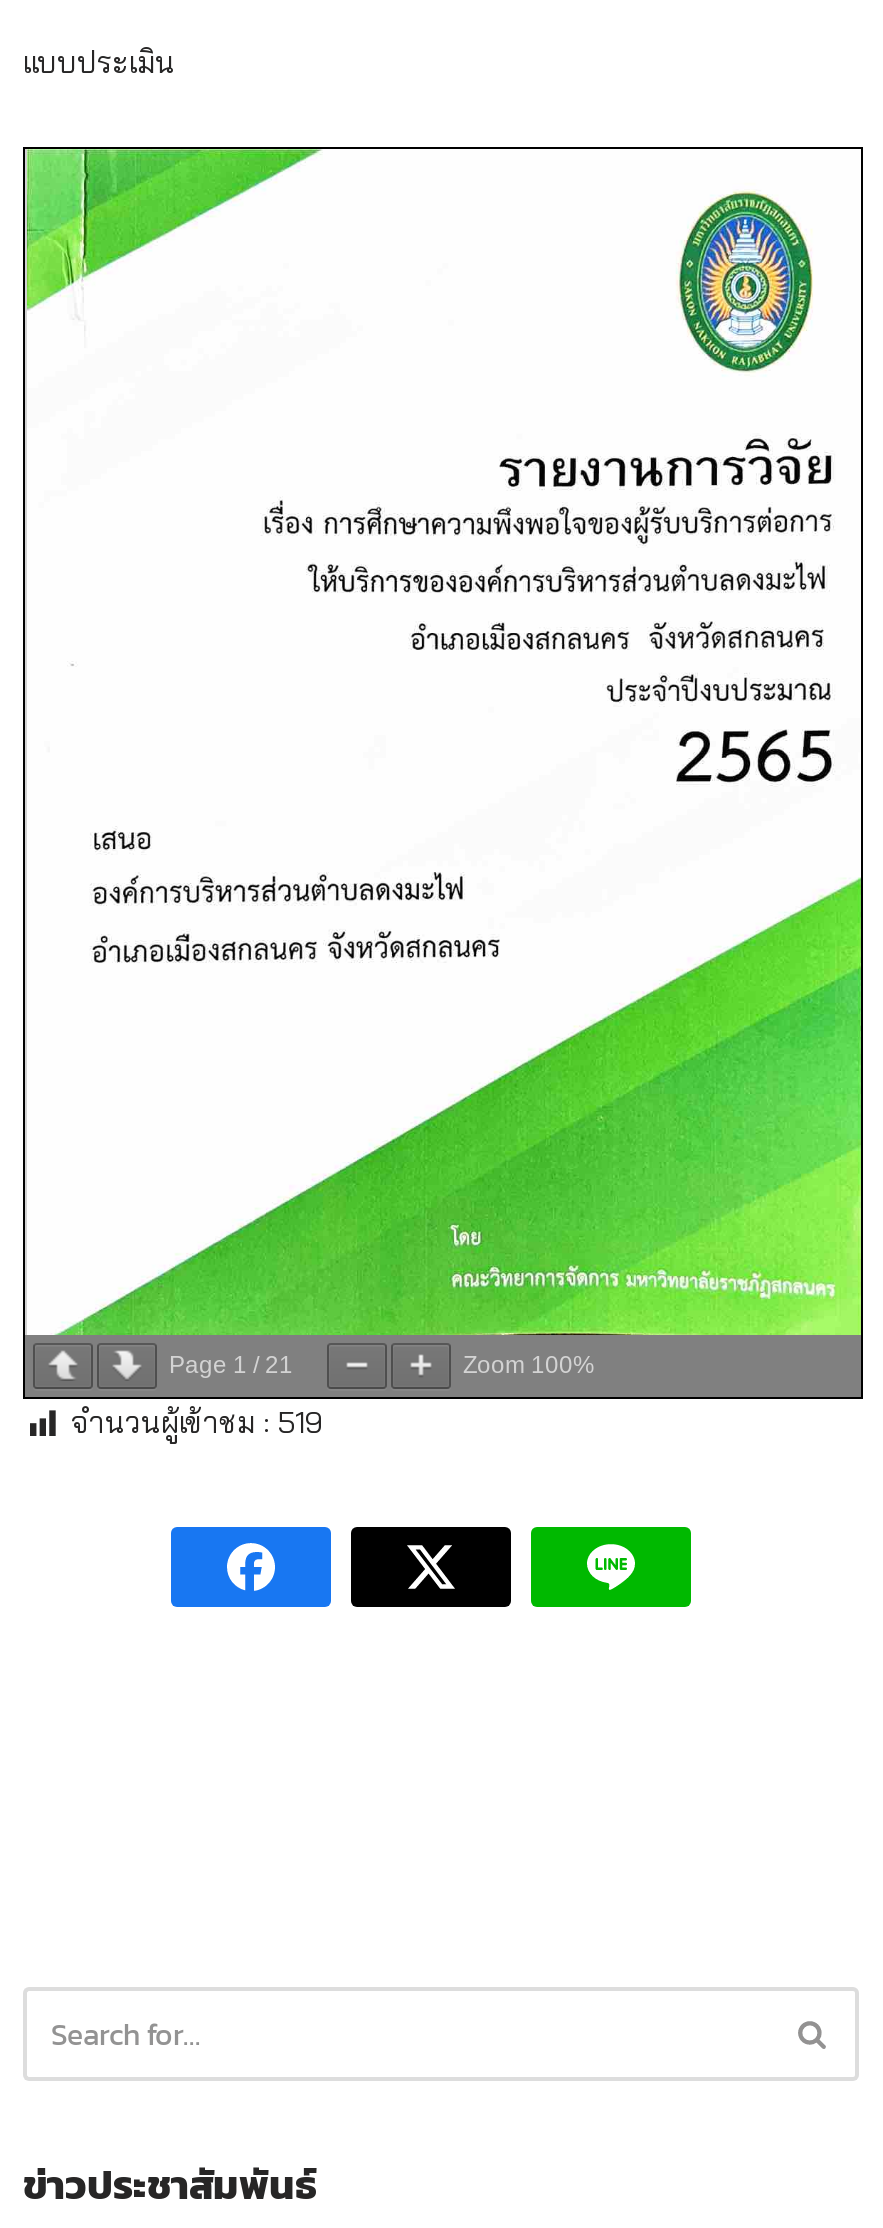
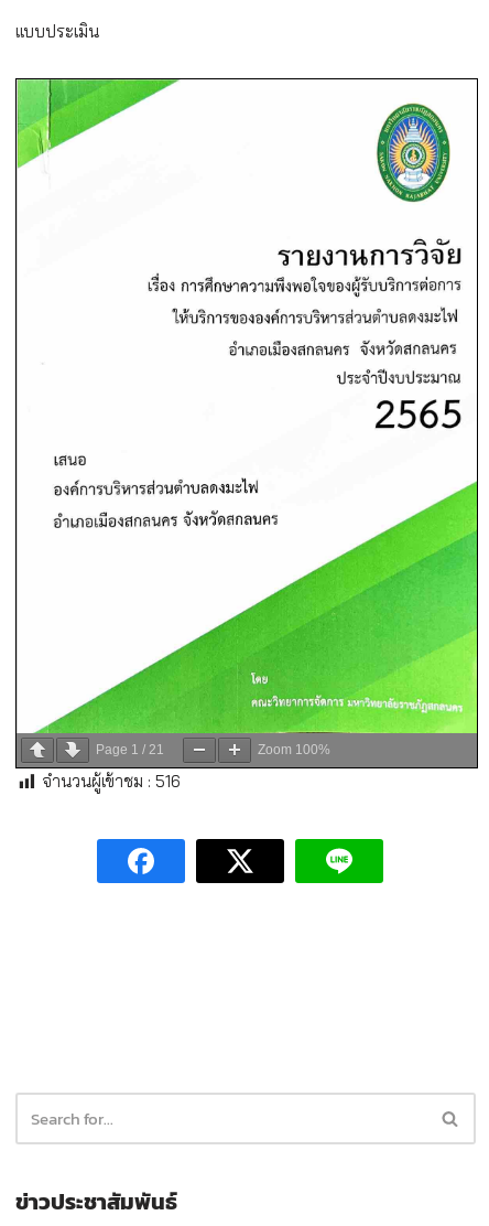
- จำนวนผู้เข้าชม : 519
+ จำนวนผู้เข้าชม : 516
